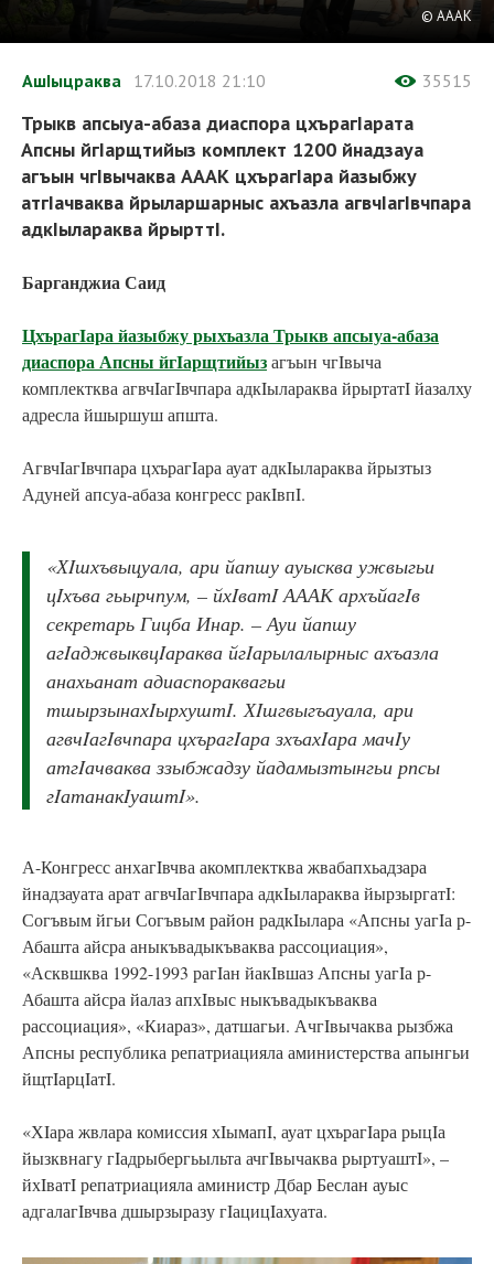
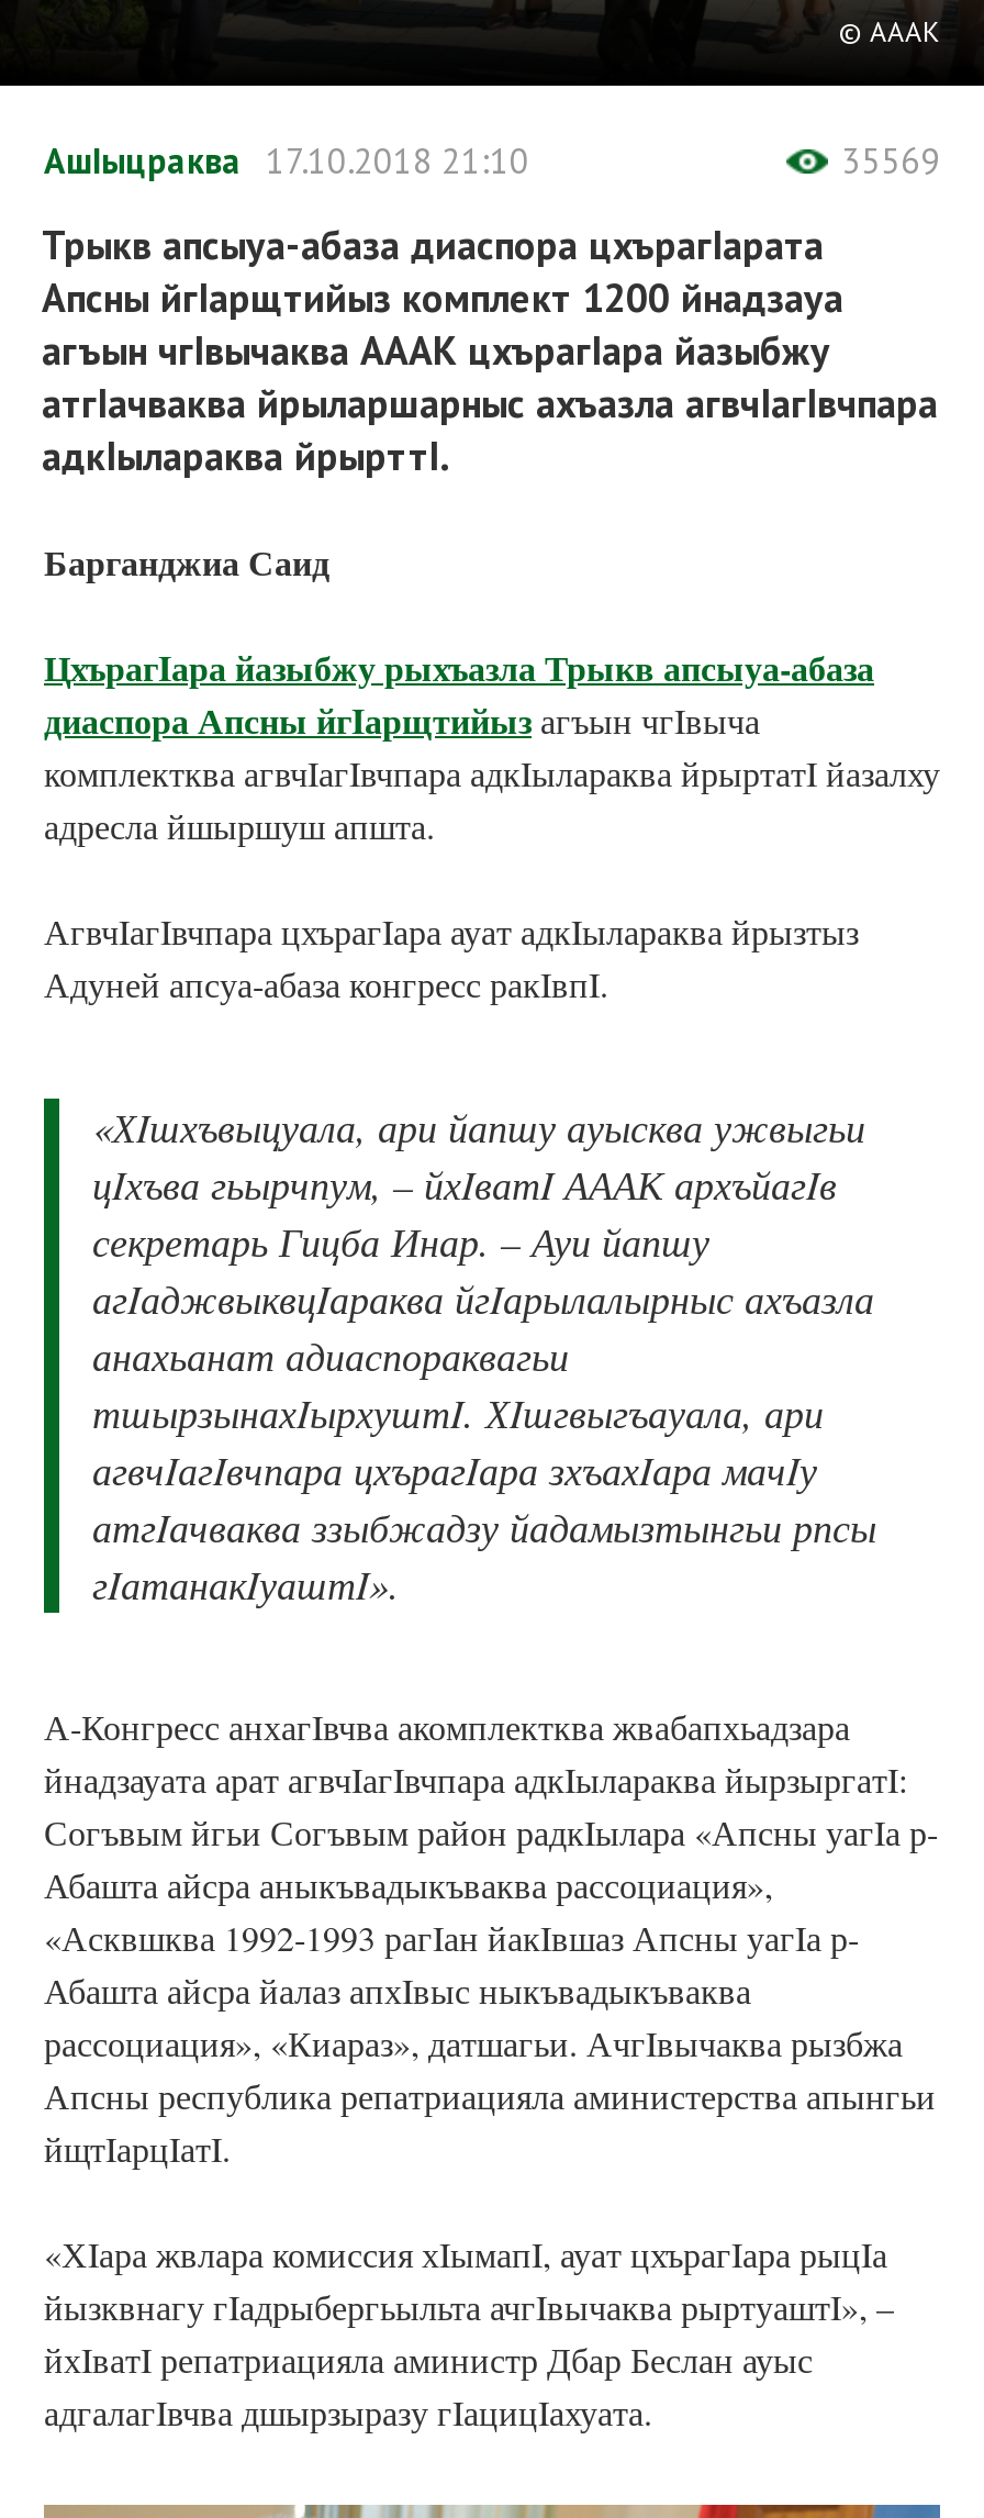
- 35515
+ 35569
